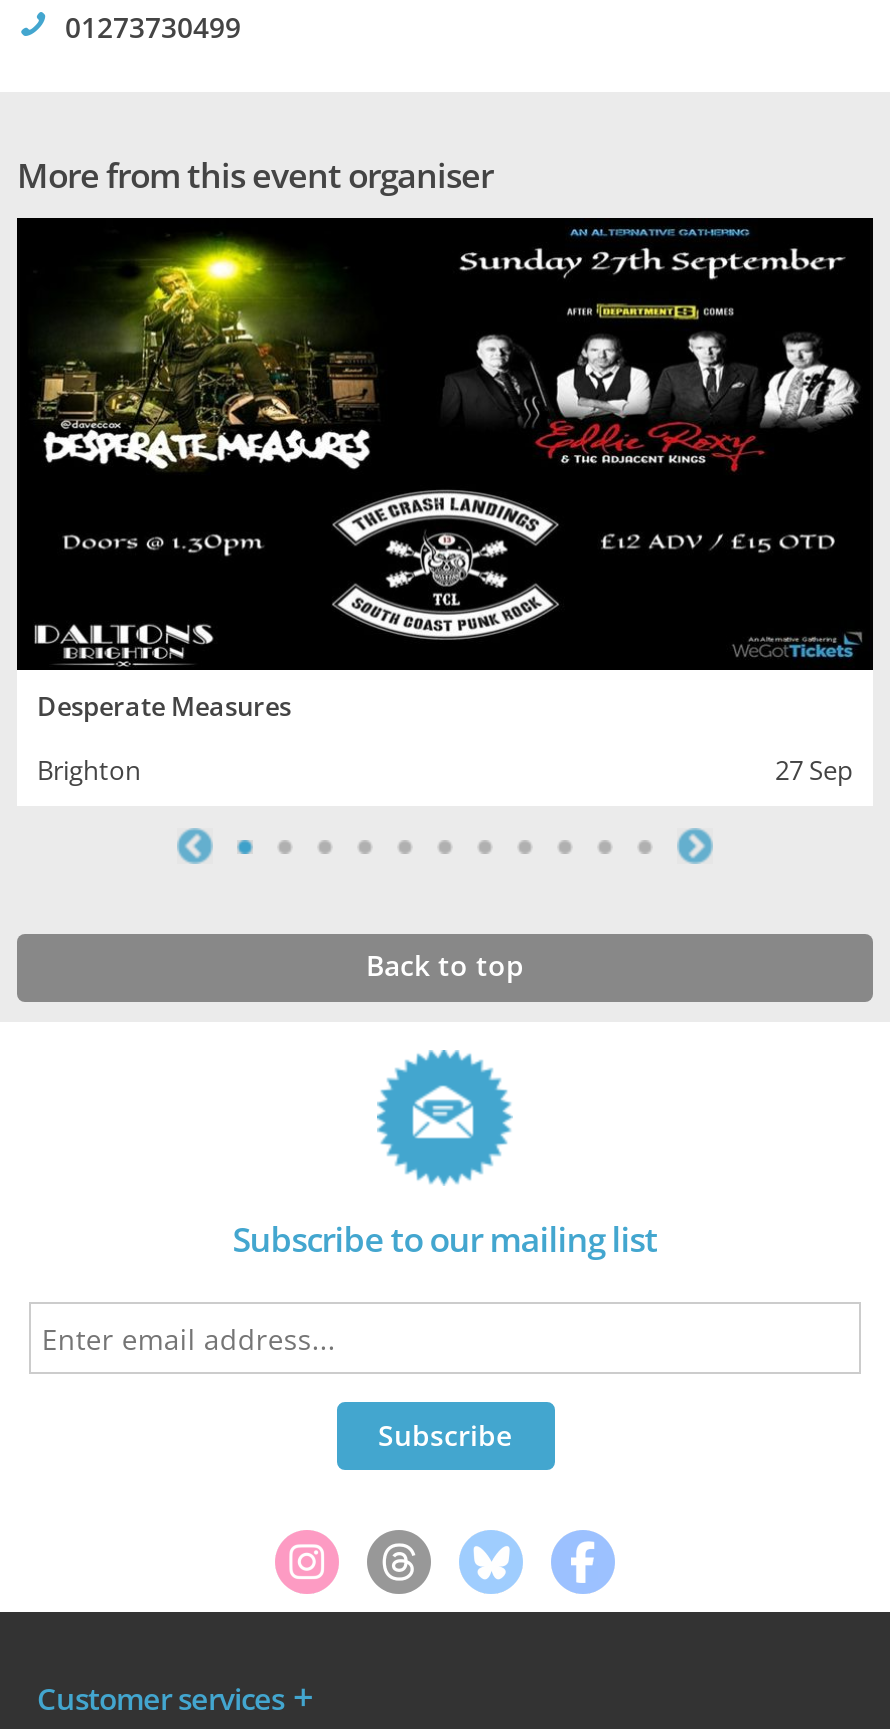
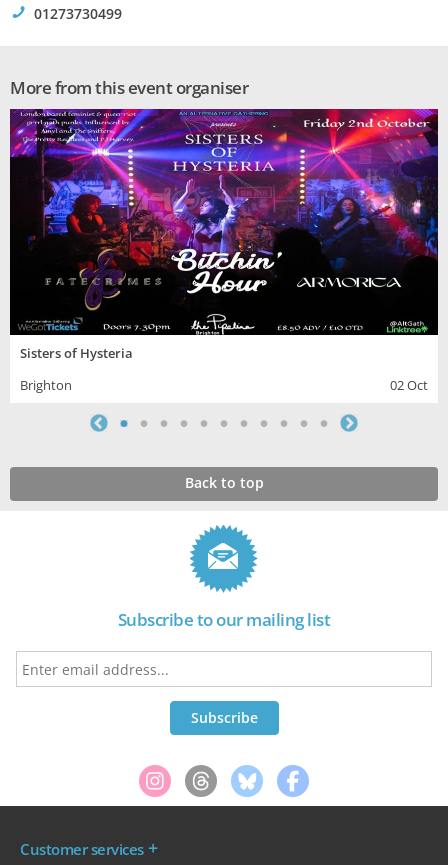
- [image]
- Desperate Measures
+ [image]
+ Sisters of Hysteria

- 27 Sep
+ 02 Oct
